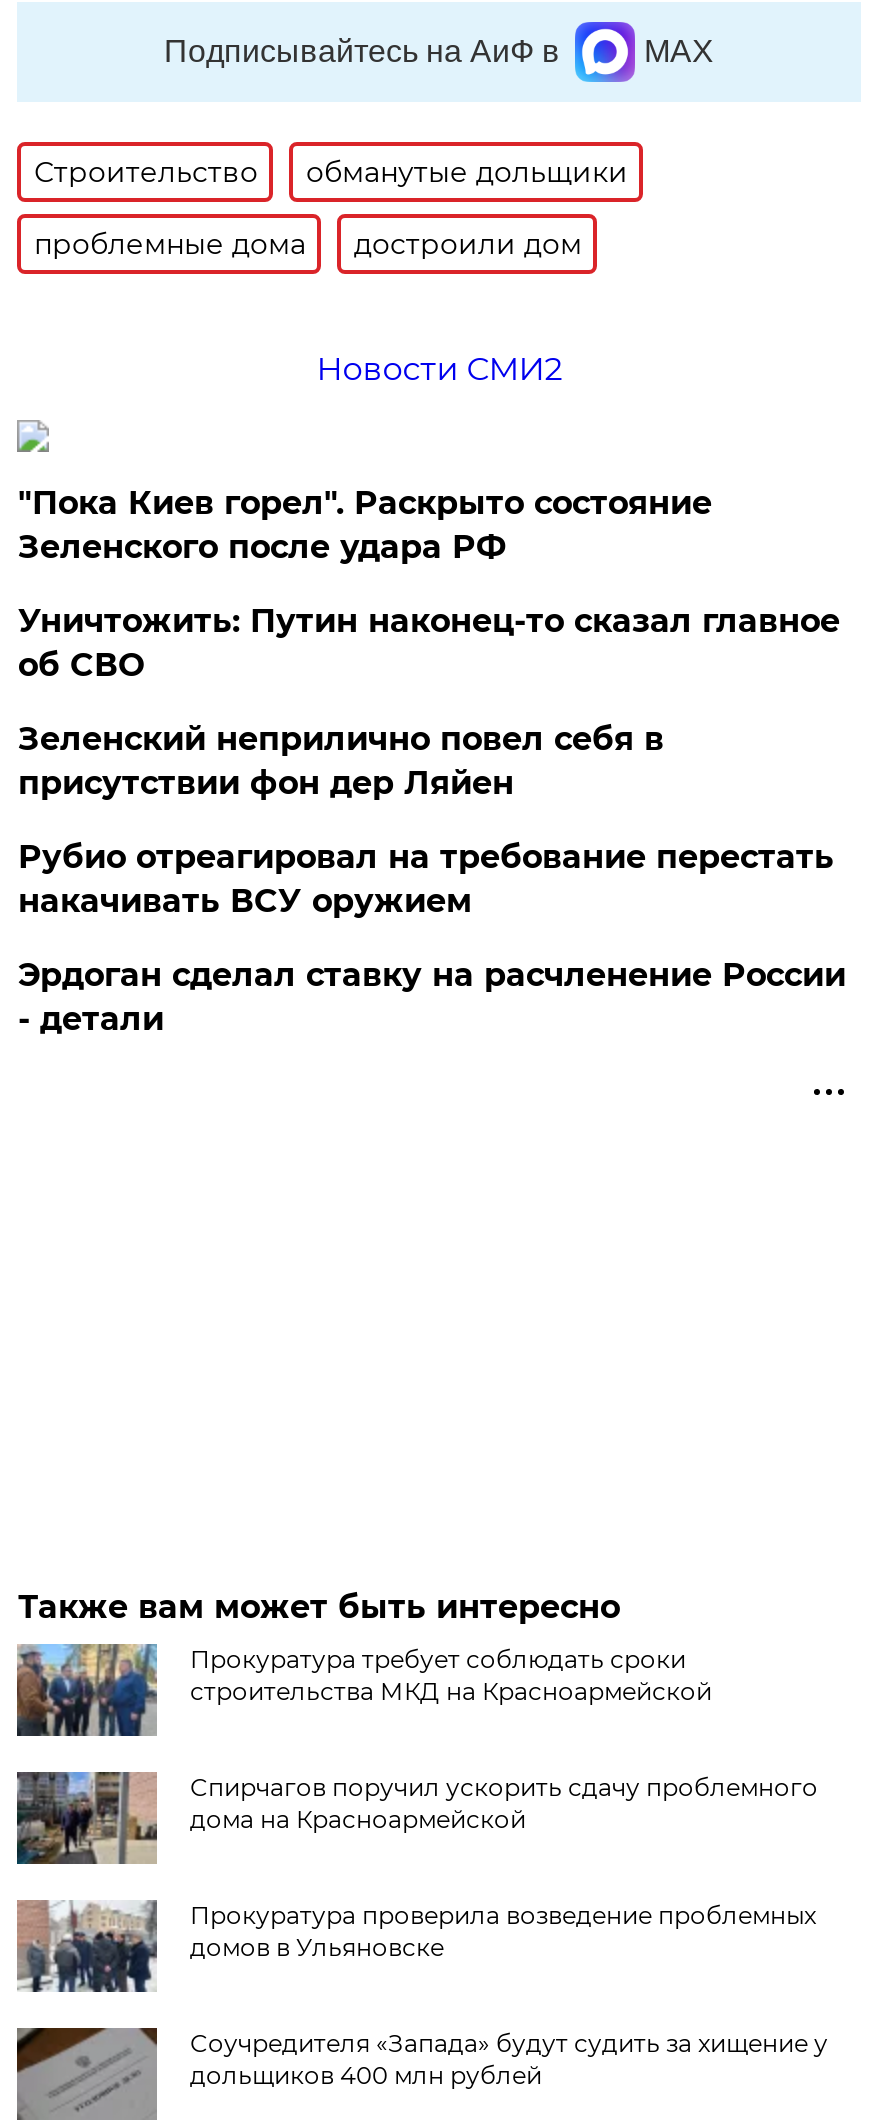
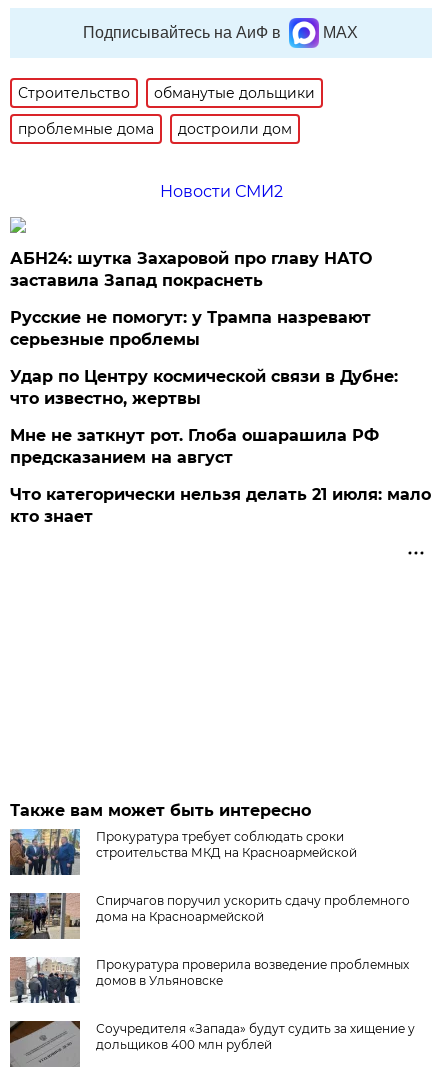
- "Пока Киев горел". Раскрыто состояние
- Зеленского после удара РФ
+ АБН24: шутка Захаровой про главу НАТО
+ заставила Запад покраснеть

- Уничтожить: Путин наконец-то сказал главное
- об СВО
+ Русские не помогут: у Трампа назревают
+ серьезные проблемы

- Зеленский неприлично повел cебя в
- присутствии фон дер Ляйен
+ Удар по Центру космической связи в Дубне:
+ что известно, жертвы

- Рубио отреагировал на требование перестать
- накачивать ВСУ оружием
+ Мне не заткнут рот. Глоба ошарашила РФ
+ предсказанием на август

- Эрдоган сделал ставку на расчленение России
- - детали
+ Что категорически нельзя делать 21 июля: мало
+ кто знает
